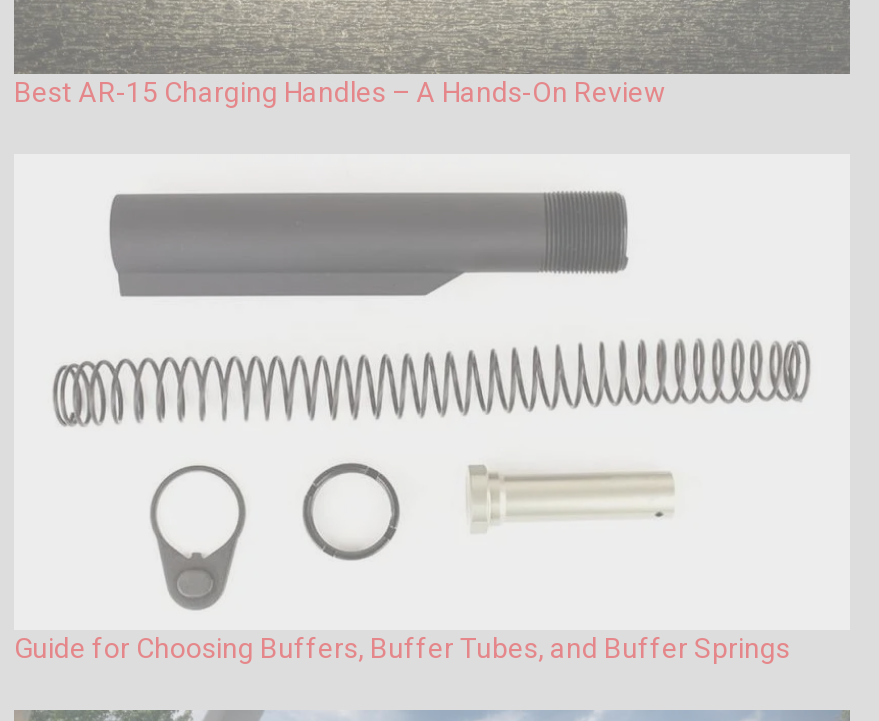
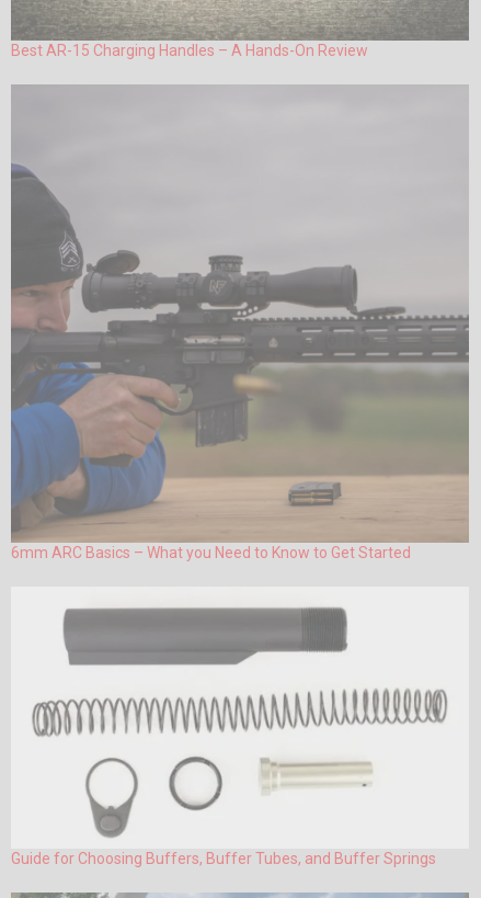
+ [image]
+ 6mm ARC Basics – What you Need to Know to Get Started
